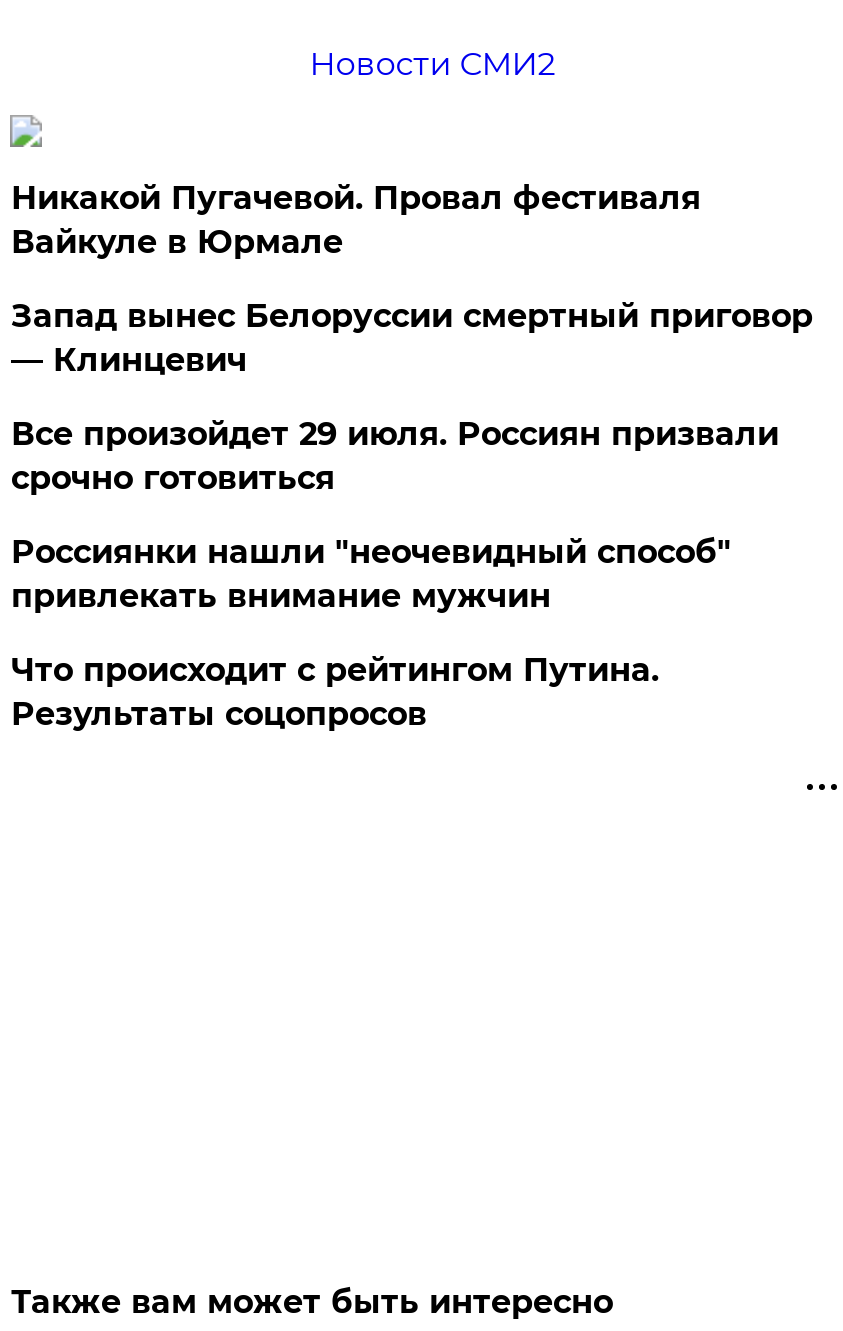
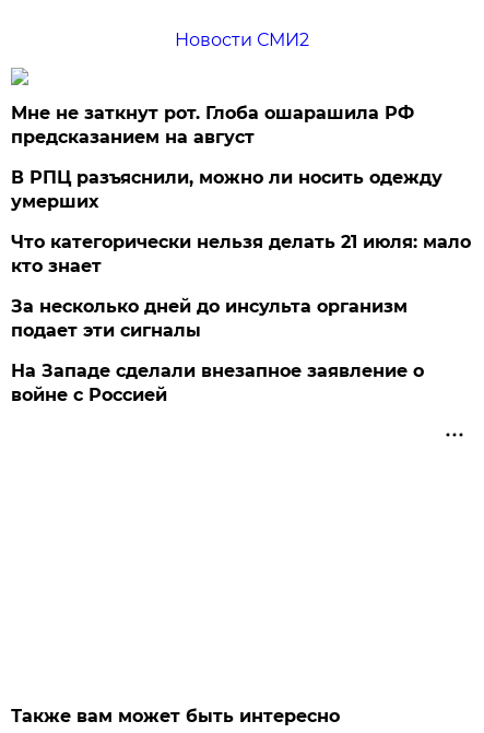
- Никакой Пугачевой. Провал фестиваля
- Вайкуле в Юрмале
+ Мне не заткнут рот. Глоба ошарашила РФ
+ предсказанием на август

- Запад вынес Белоруссии смертный приговор
- — Клинцевич
+ В РПЦ разъяснили, можно ли носить одежду
+ умерших

- Все произойдет 29 июля. Россиян призвали
- срочно готовиться
+ Что категорически нельзя делать 21 июля: мало
+ кто знает

- Россиянки нашли "неочевидный способ"
- привлекать внимание мужчин
+ За несколько дней до инсульта организм
+ подает эти сигналы

- Что происходит с рейтингом Путина.
- Результаты соцопросов
+ На Западе сделали внезапное заявление о
+ войне с Россией
